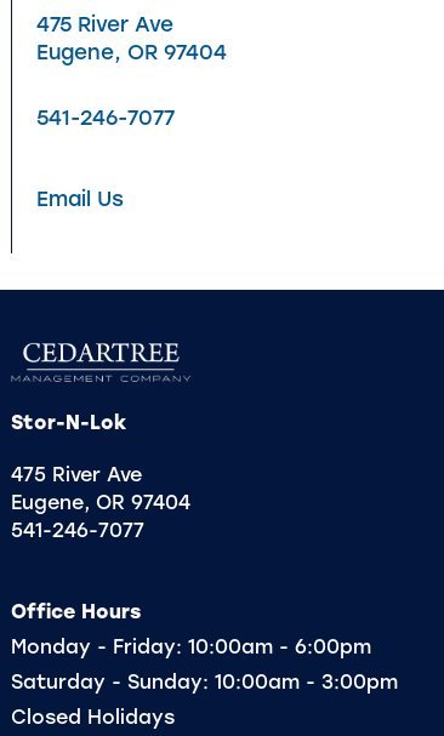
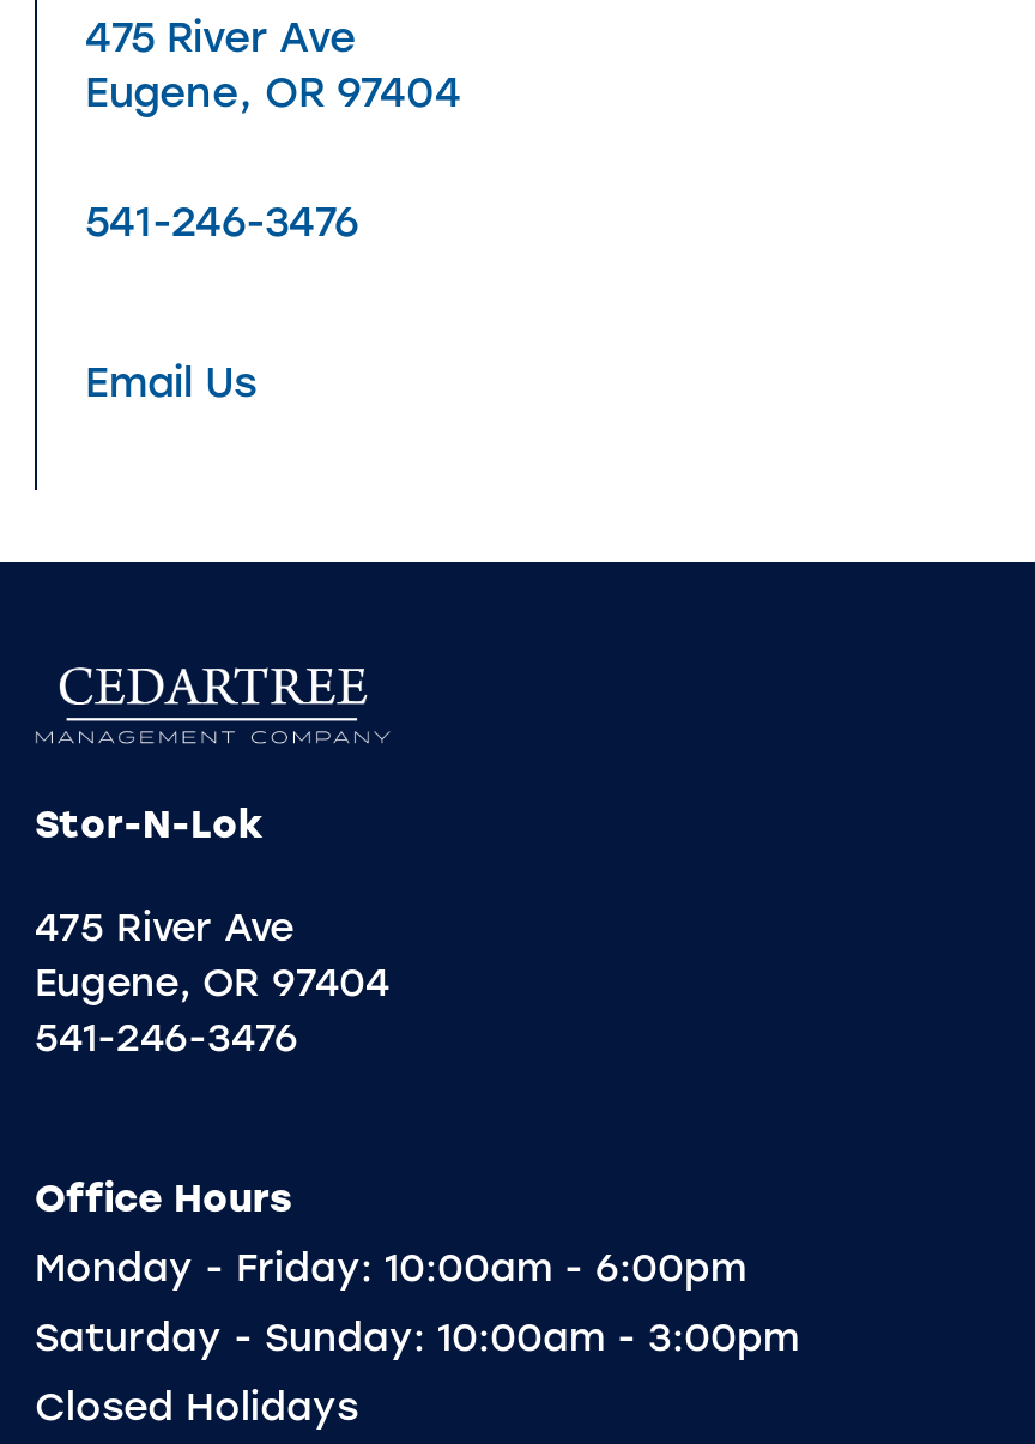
- 541-246-7077
+ 541-246-3476

- 541-246-7077
+ 541-246-3476
